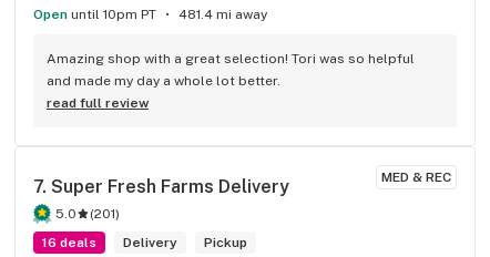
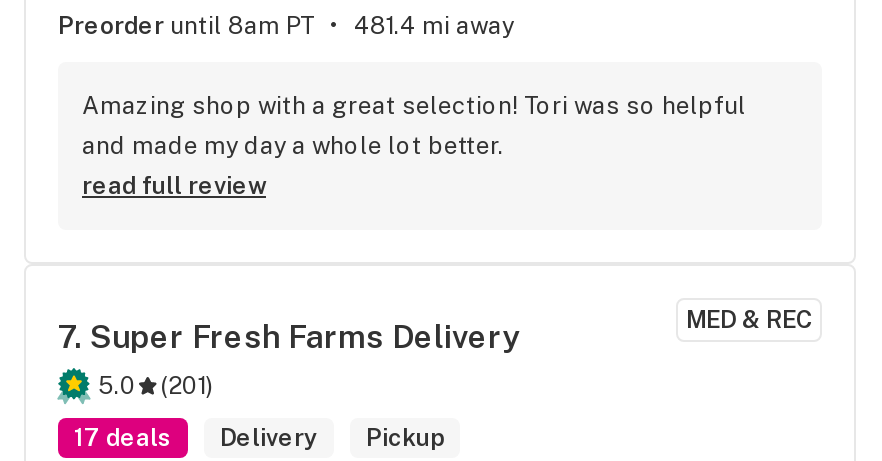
- Open until 10pm PT
+ Preorder until 8am PT

- 16 deals Delivery Pickup
+ 17 deals Delivery Pickup
